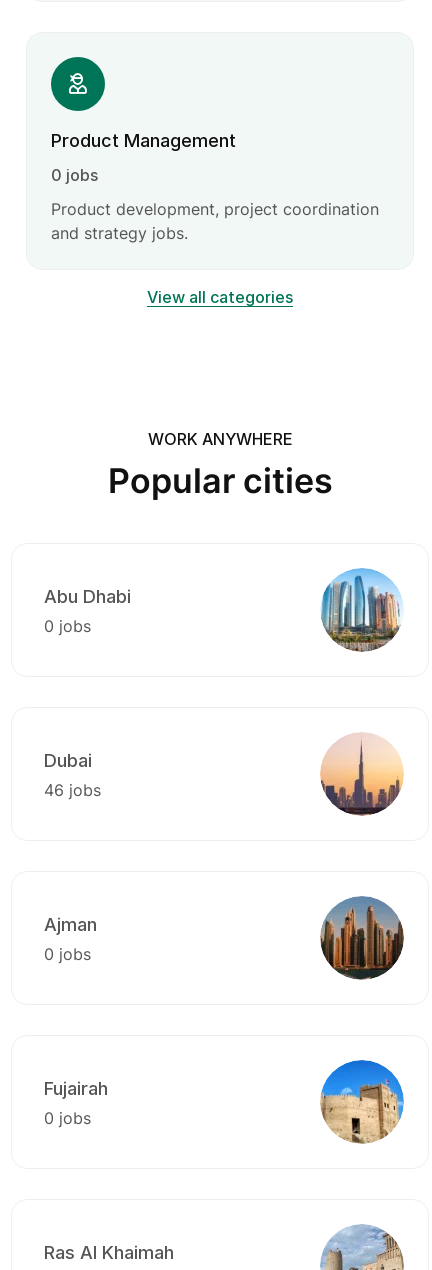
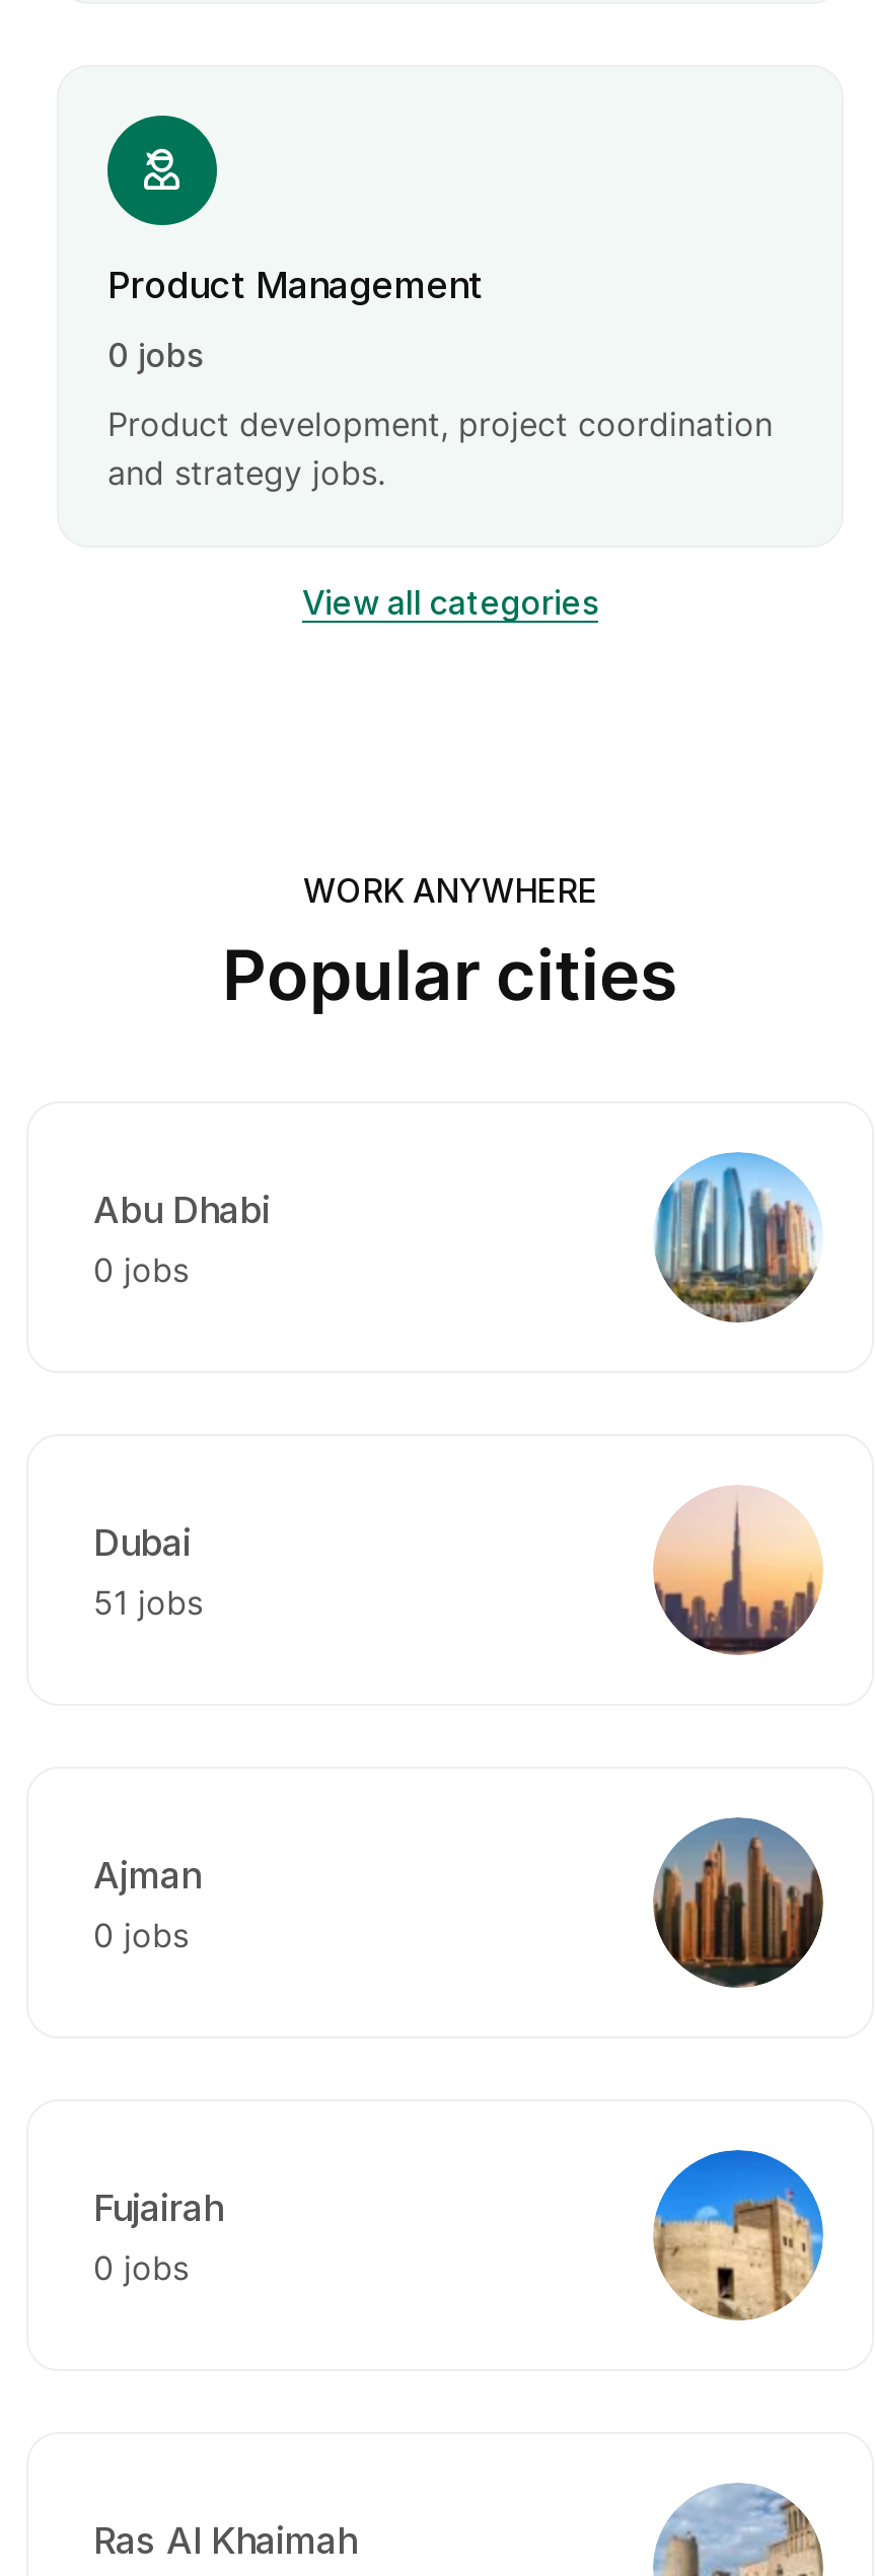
- 46 jobs
+ 51 jobs
